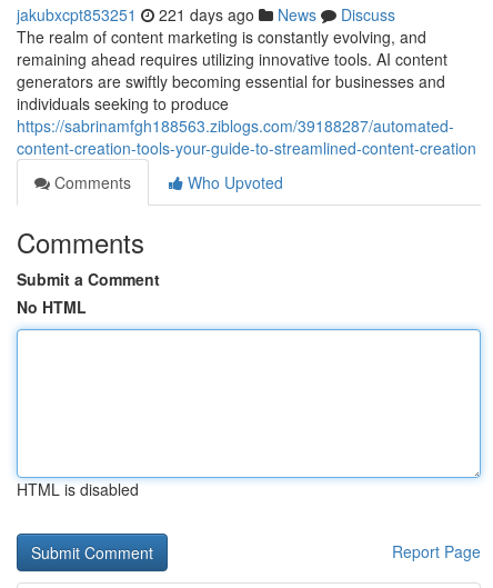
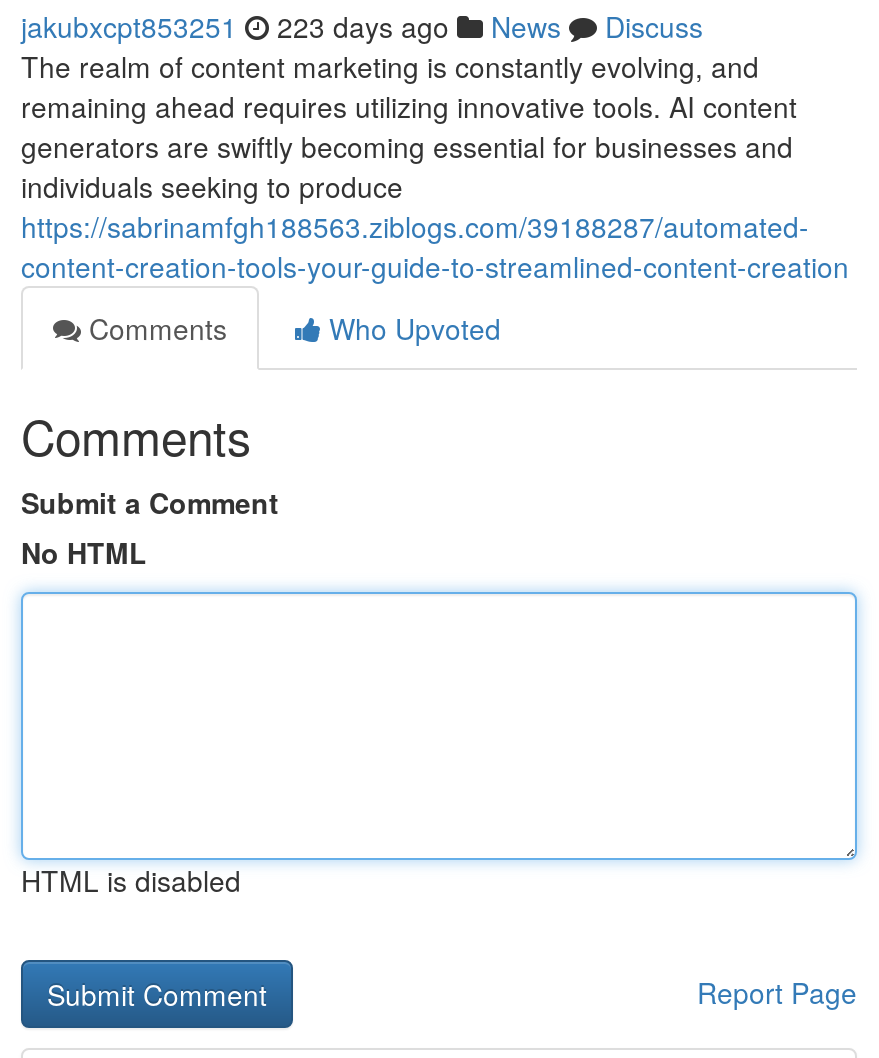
- jakubxcpt853251 221 days ago News Discuss
+ jakubxcpt853251 223 days ago News Discuss
